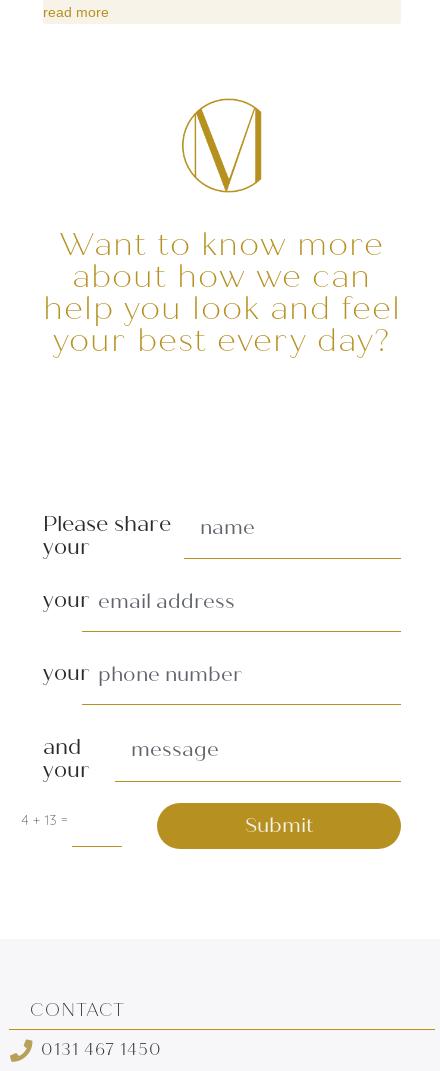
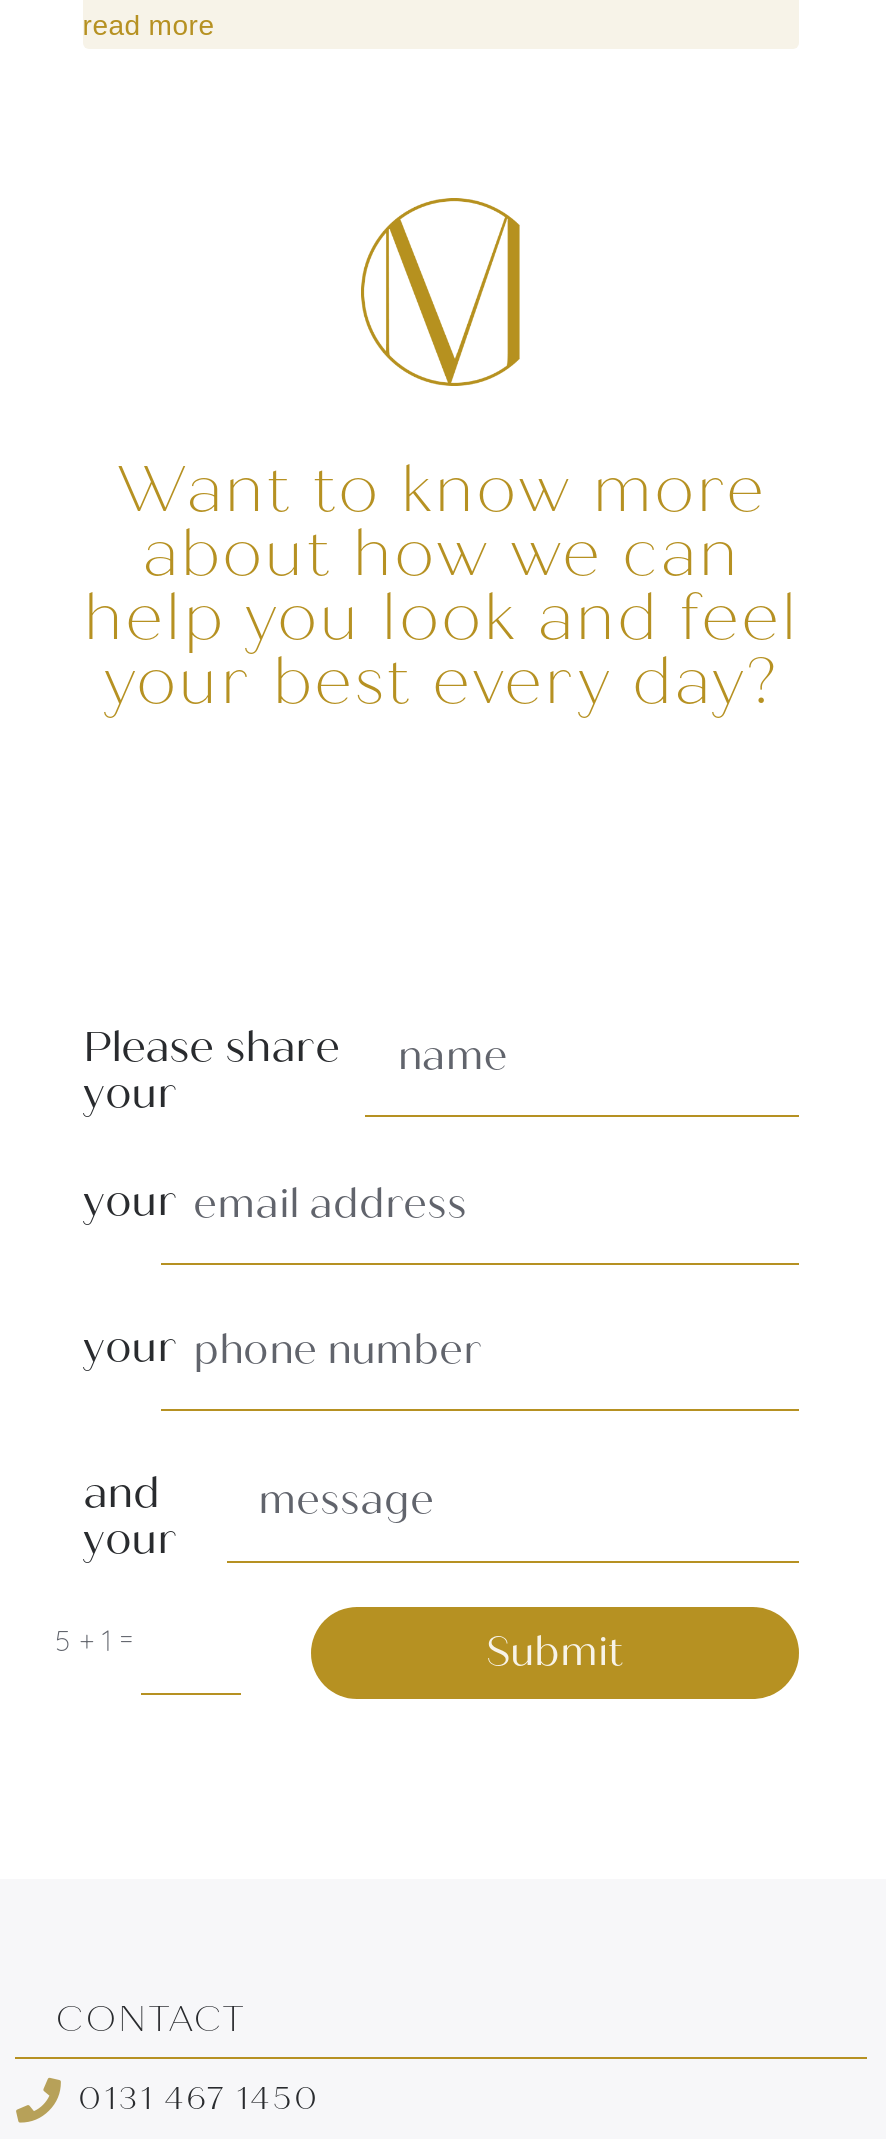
- 4 + 13 =
+ 5 + 1 =
